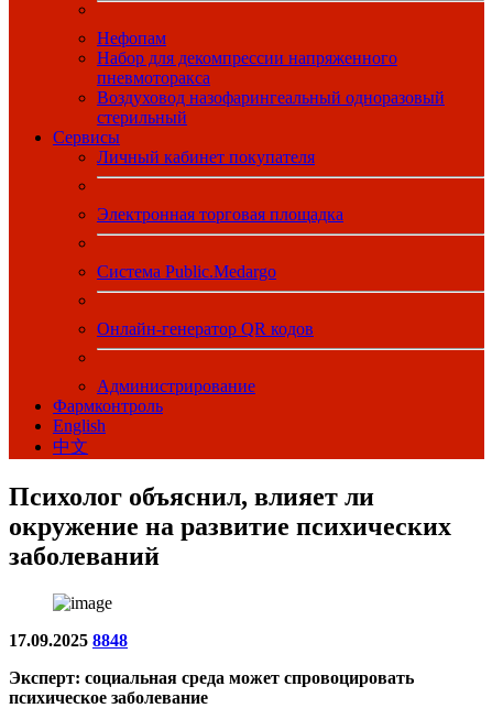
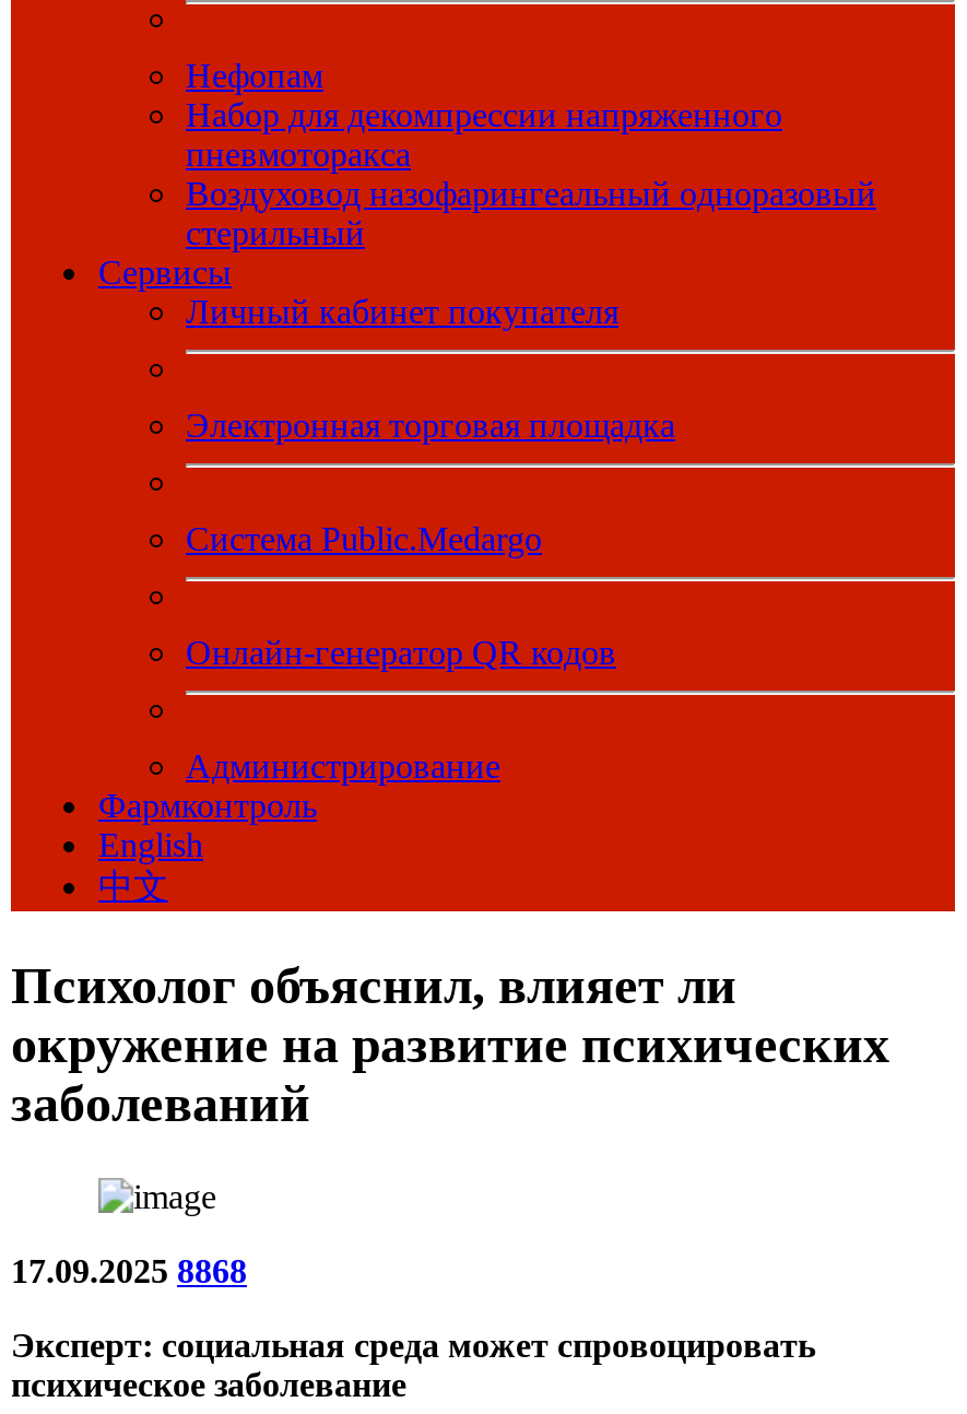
- 17.09.2025 8848
+ 17.09.2025 8868
